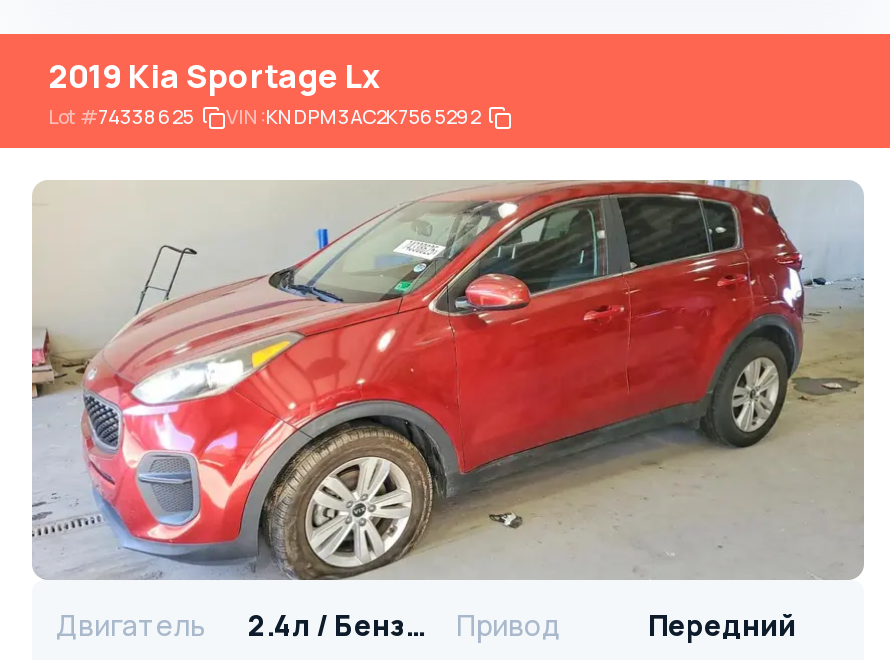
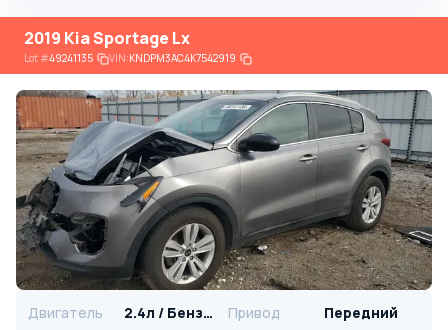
- Lot #74338625
+ Lot #49241135

- VIN: KNDPM3AC2K7565292
+ VIN: KNDPM3AC4K7542919

- [image]
+ [image]
